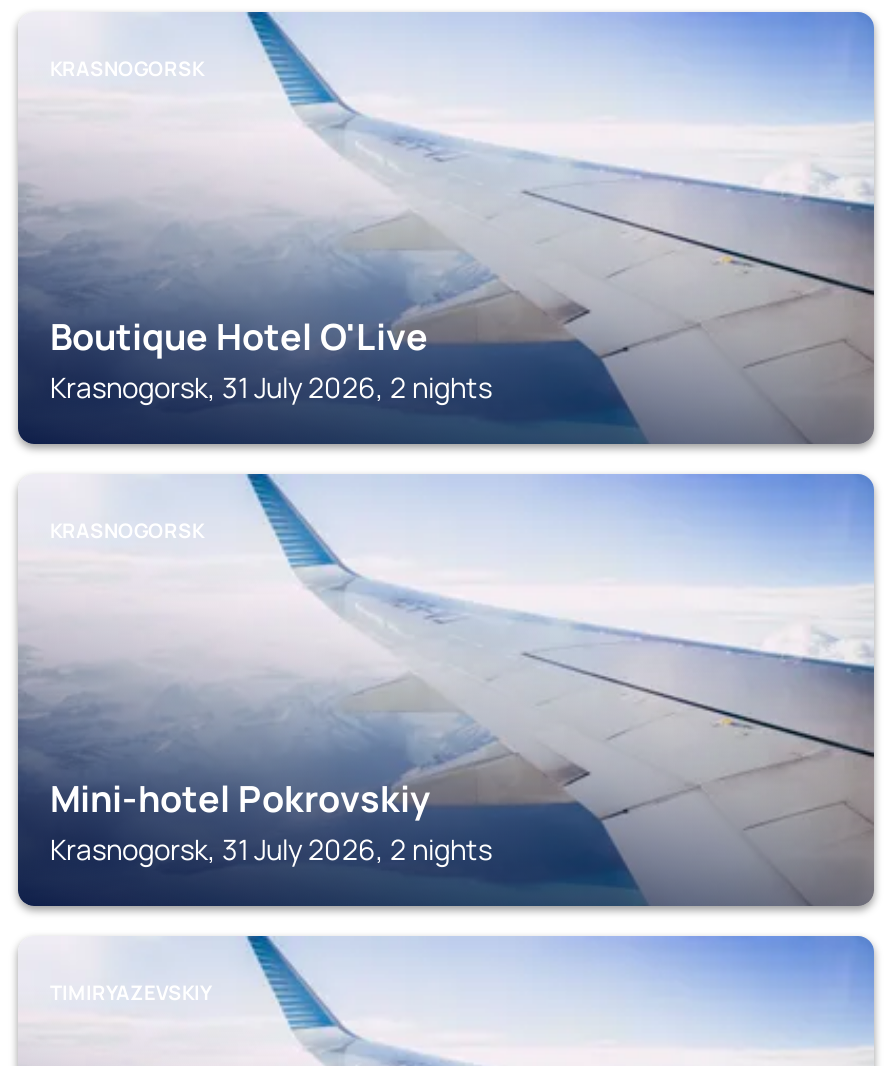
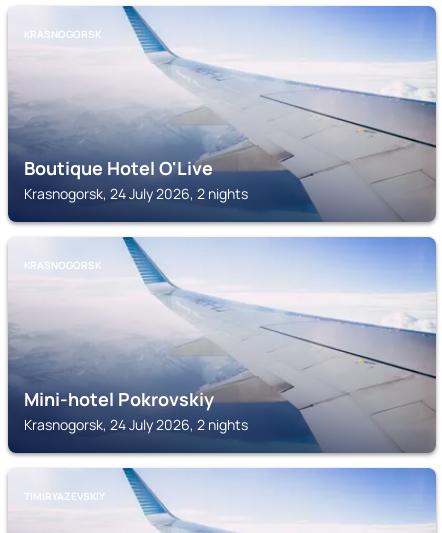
- Krasnogorsk, 31 July 2026, 2 nights
+ Krasnogorsk, 24 July 2026, 2 nights

- Krasnogorsk, 31 July 2026, 2 nights
+ Krasnogorsk, 24 July 2026, 2 nights
